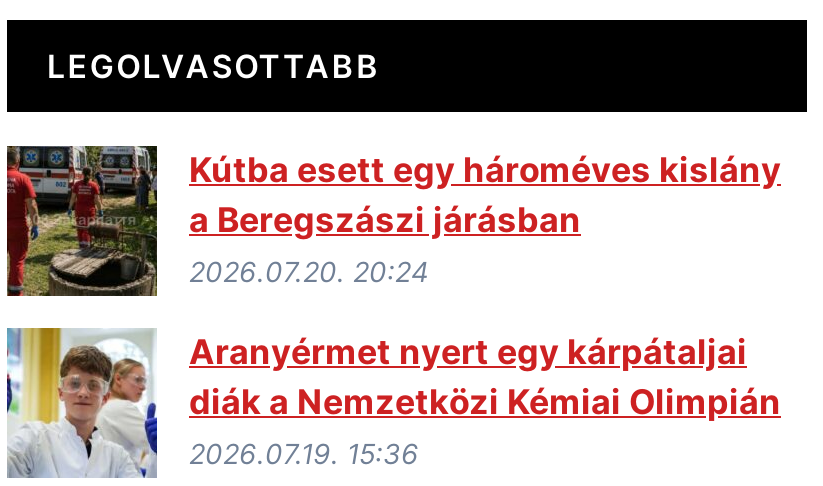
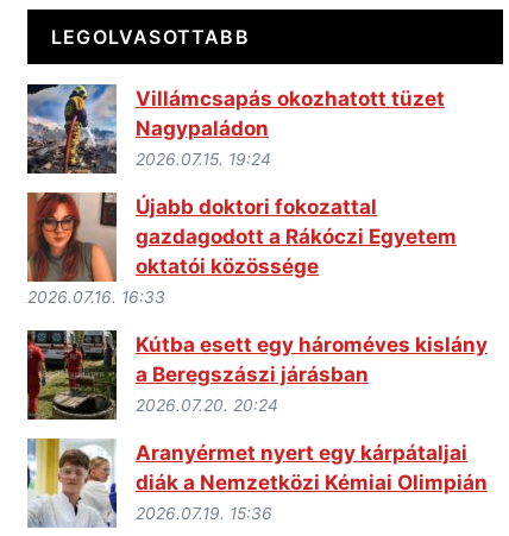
+ [image]
+ Villámcsapás okozhatott tüzet
+ Nagypaládon
+ 2026.07.15. 19:24
+ Újabb doktori fokozattal
+ gazdagodott a Rákóczi Egyetem
+ oktatói közössége
+ 2026.07.16. 16:33

+ [image]
